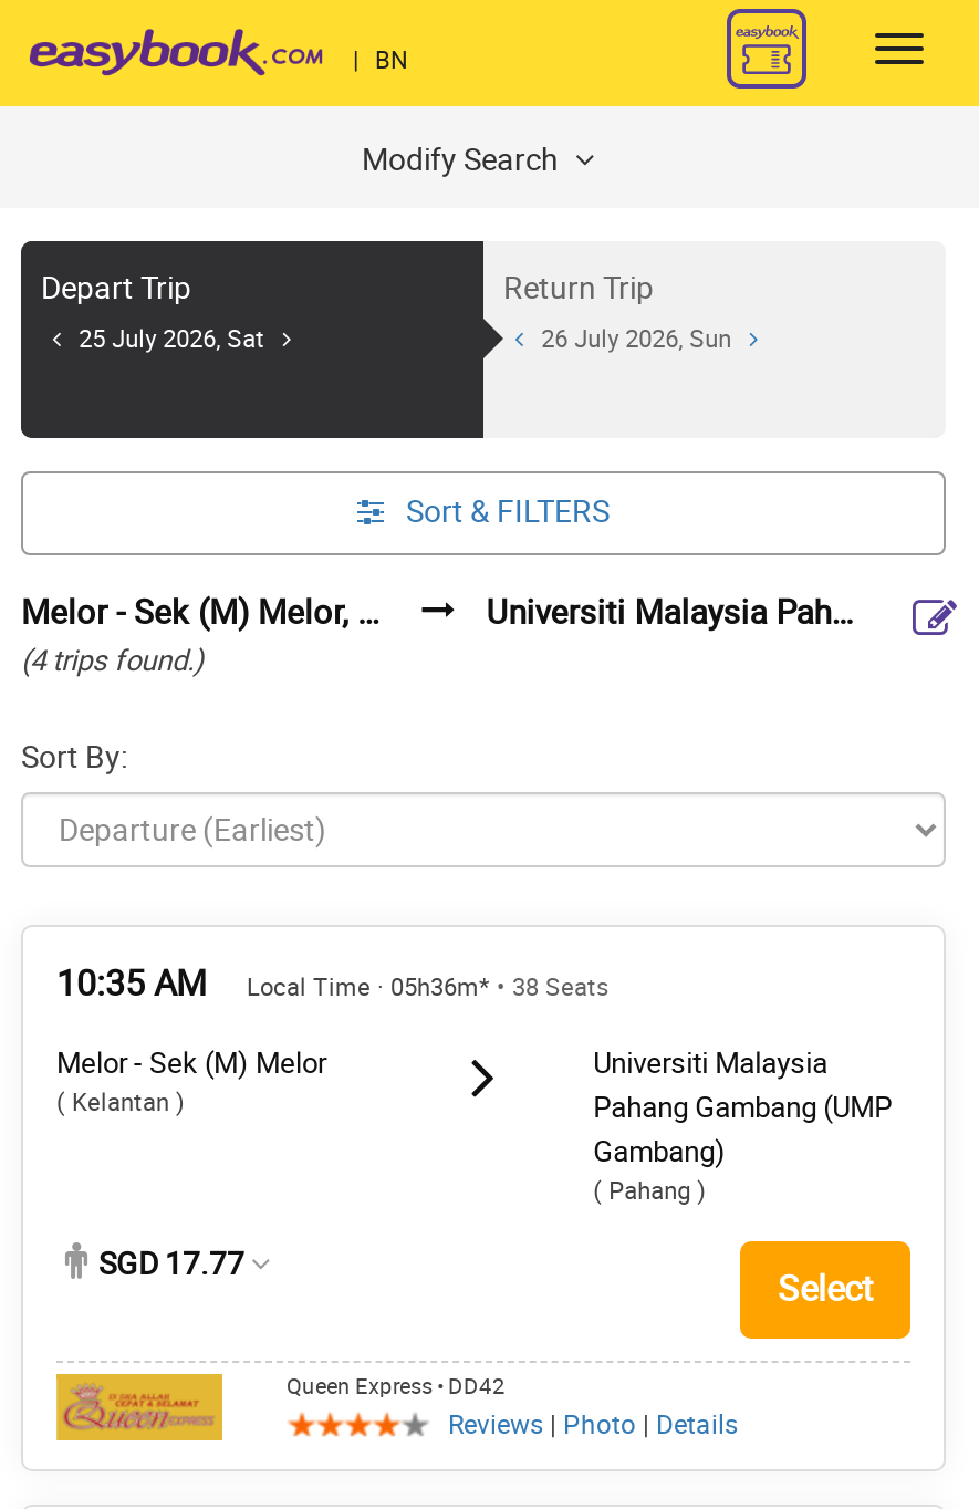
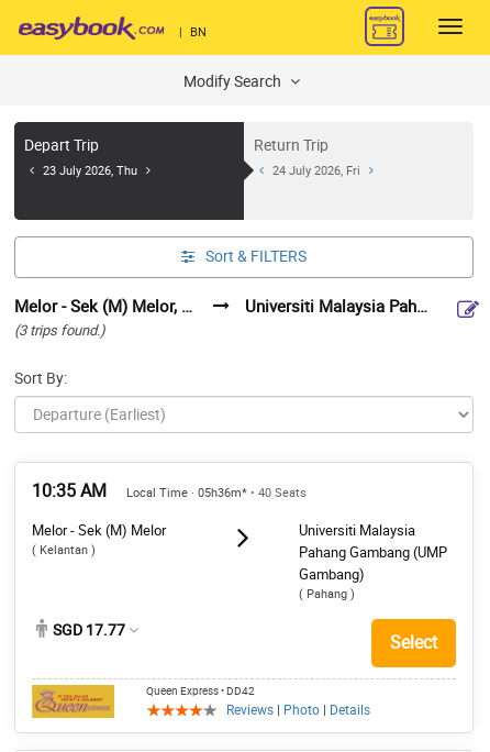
- 25 July 2026, Sat
+ 23 July 2026, Thu

- 26 July 2026, Sun
+ 24 July 2026, Fri

- (4 trips found.)
+ (3 trips found.)

- Local Time · 05h36m* • 38 Seats
+ Local Time · 05h36m* • 40 Seats
